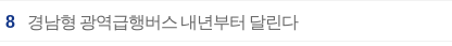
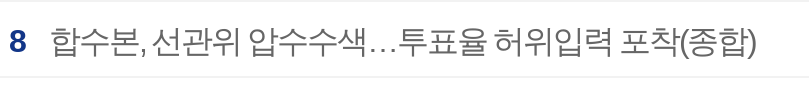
- 경남형 광역급행버스 내년부터 달린다
+ 합수본, 선관위 압수수색…투표율 허위입력 포착(종합)
